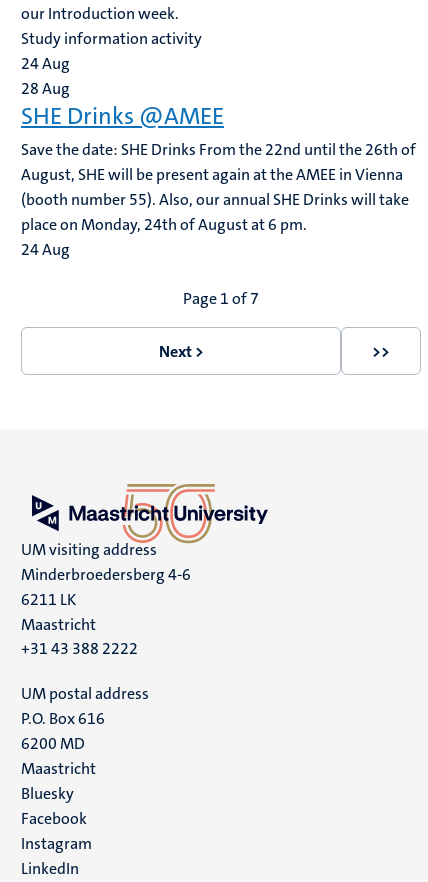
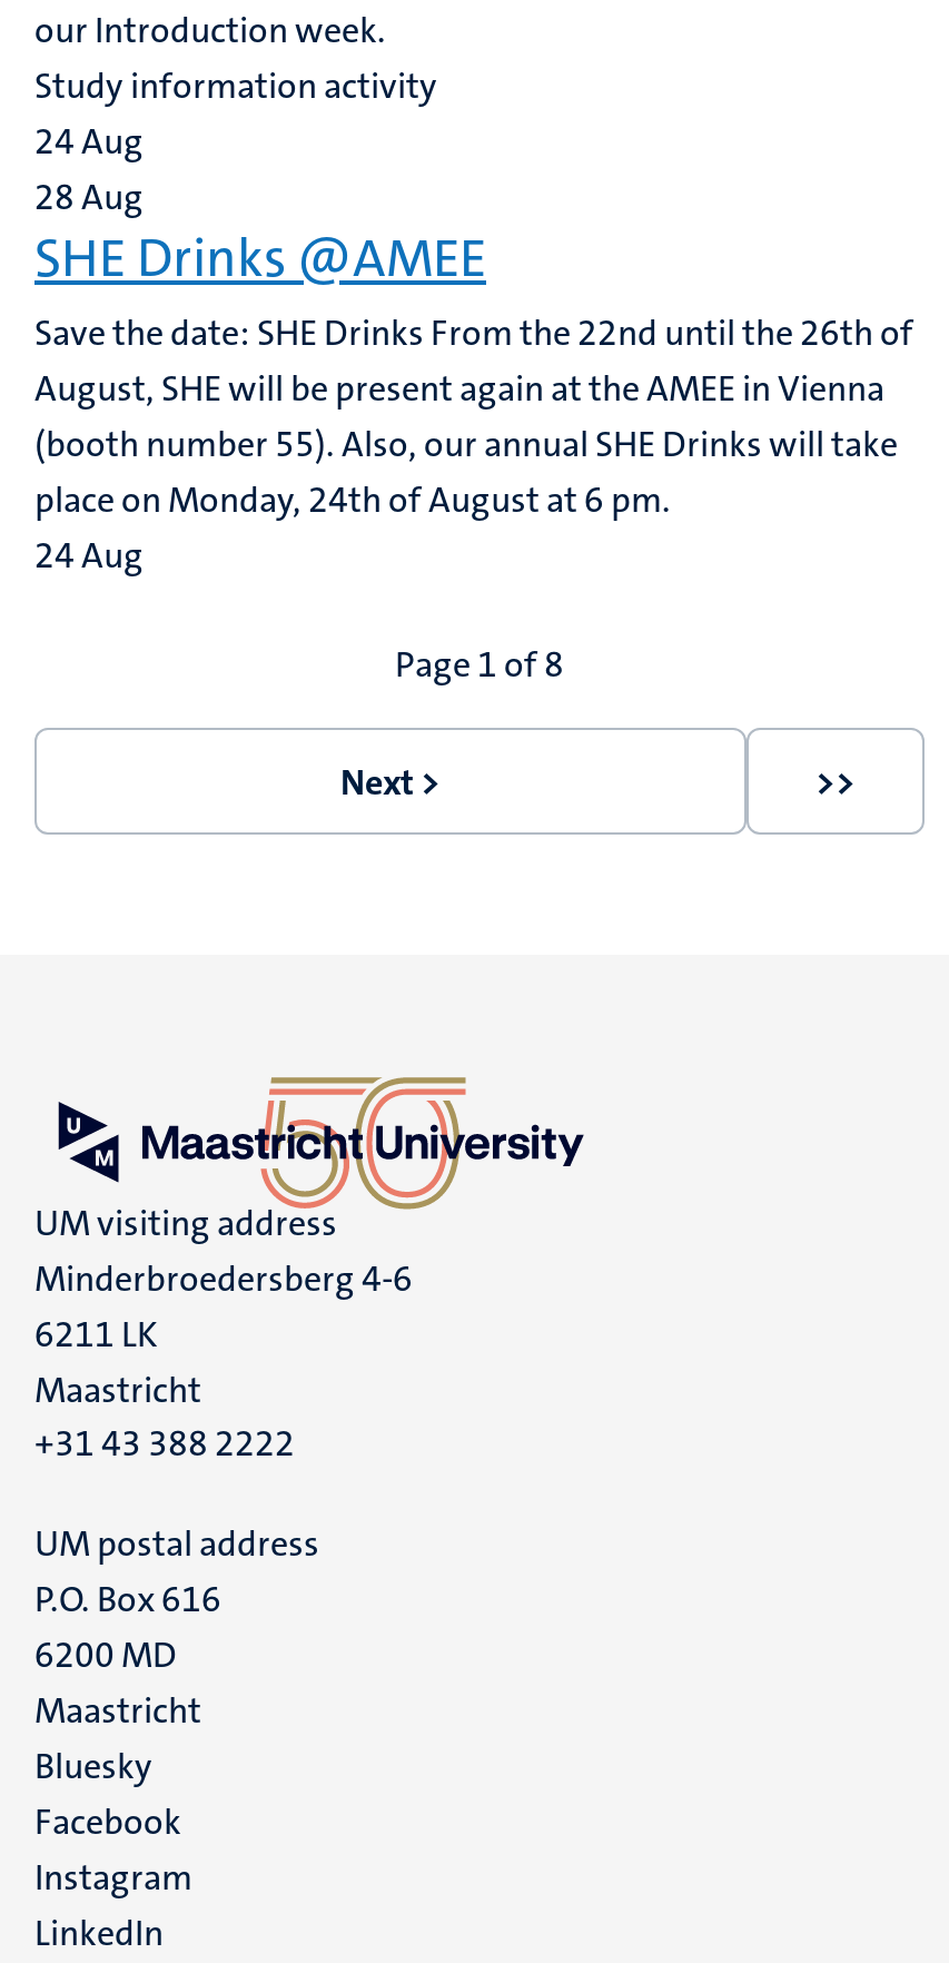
- Page 1 of 7
+ Page 1 of 8
